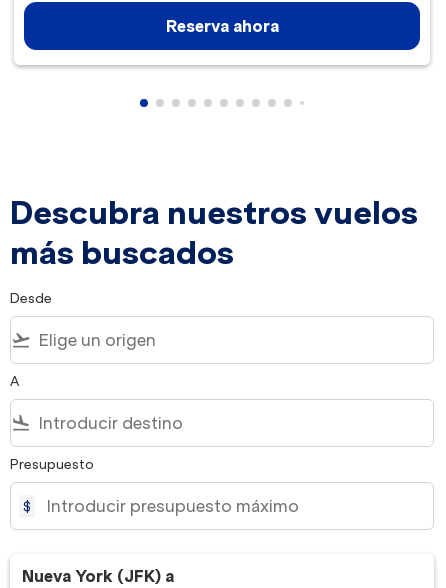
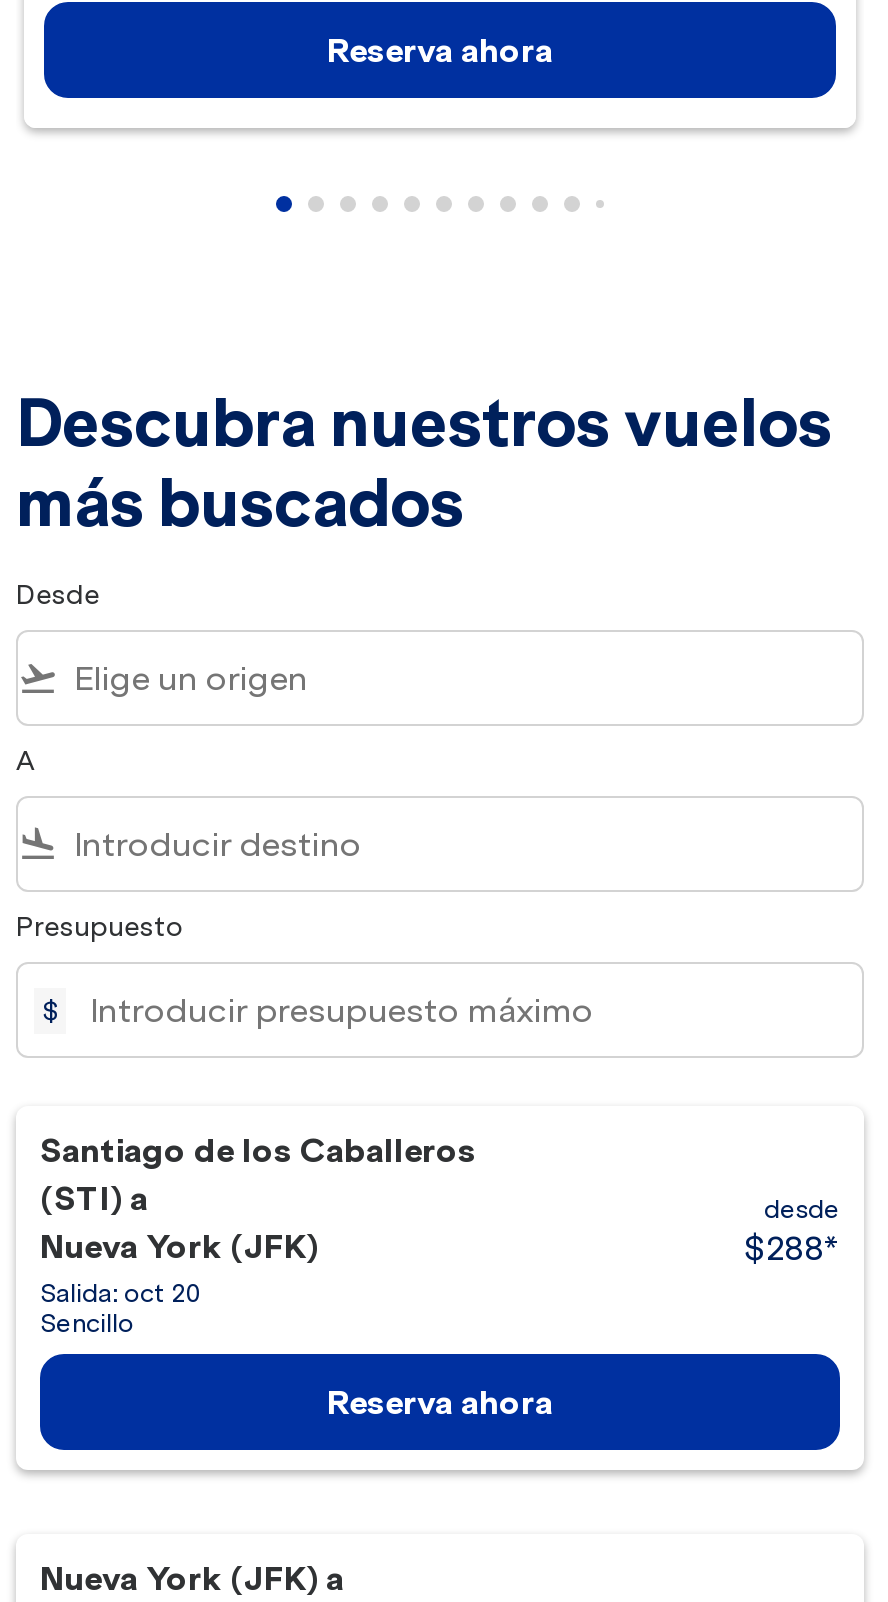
+ Santiago de los Caballeros
+ (STI) a
+ Nueva York (JFK)
+ Salida: oct 20
+ Sencillo

+ Reserva ahora

+ desde
+ $288*
